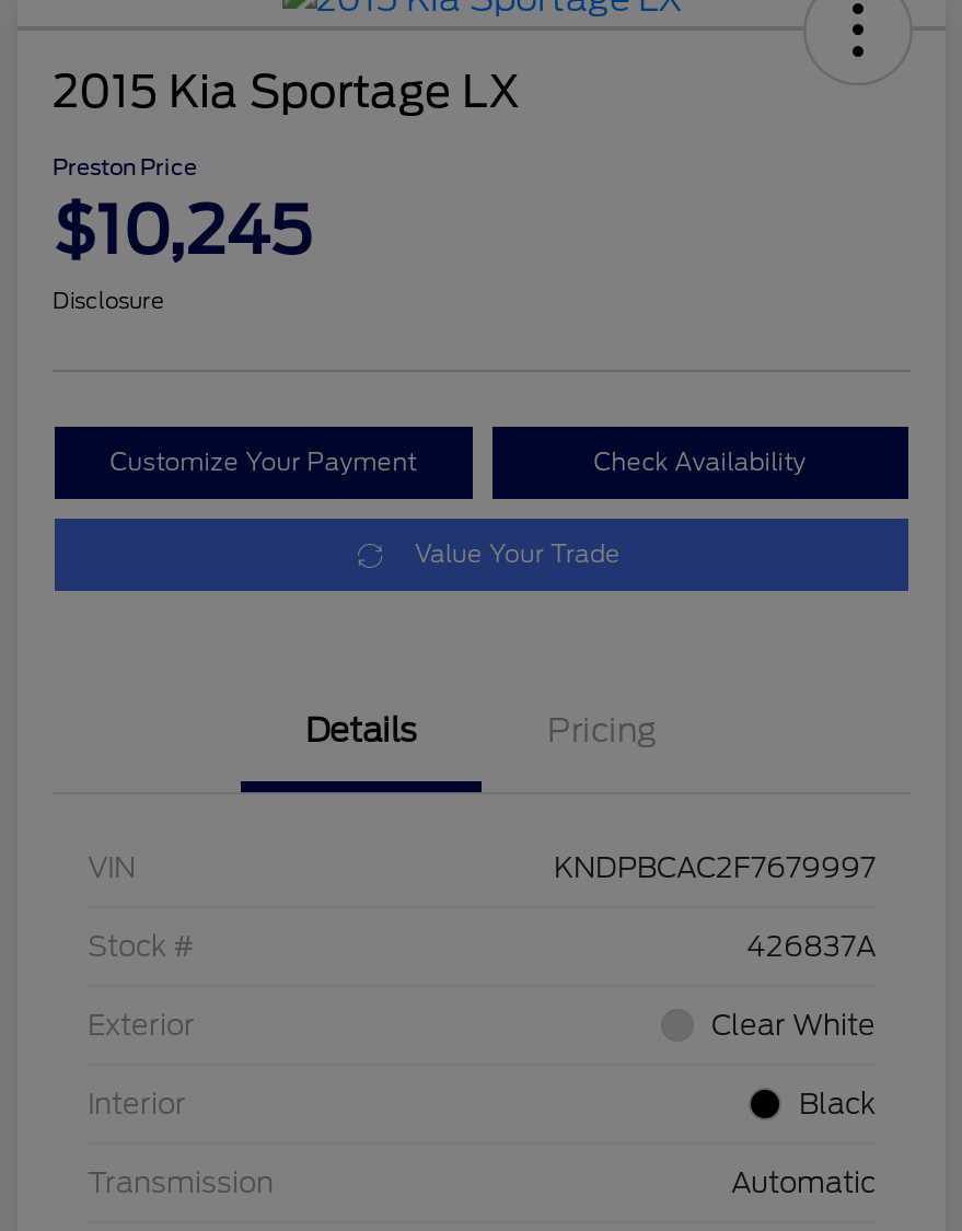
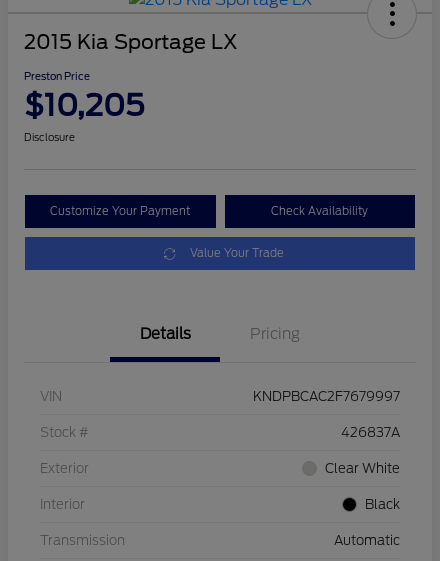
- $10,245
+ $10,205
